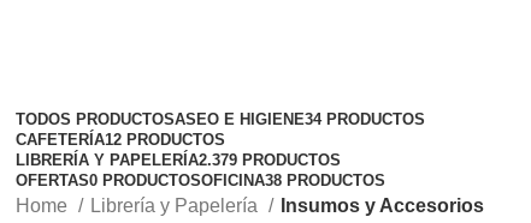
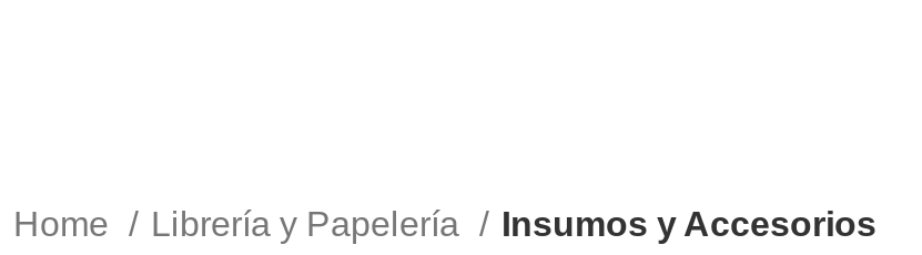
- TODOS PRODUCTOSASEO E HIGIENE34 PRODUCTOS
- CAFETERÍA12 PRODUCTOS
- LIBRERÍA Y PAPELERÍA2.379 PRODUCTOS
- OFERTAS0 PRODUCTOSOFICINA38 PRODUCTOS
